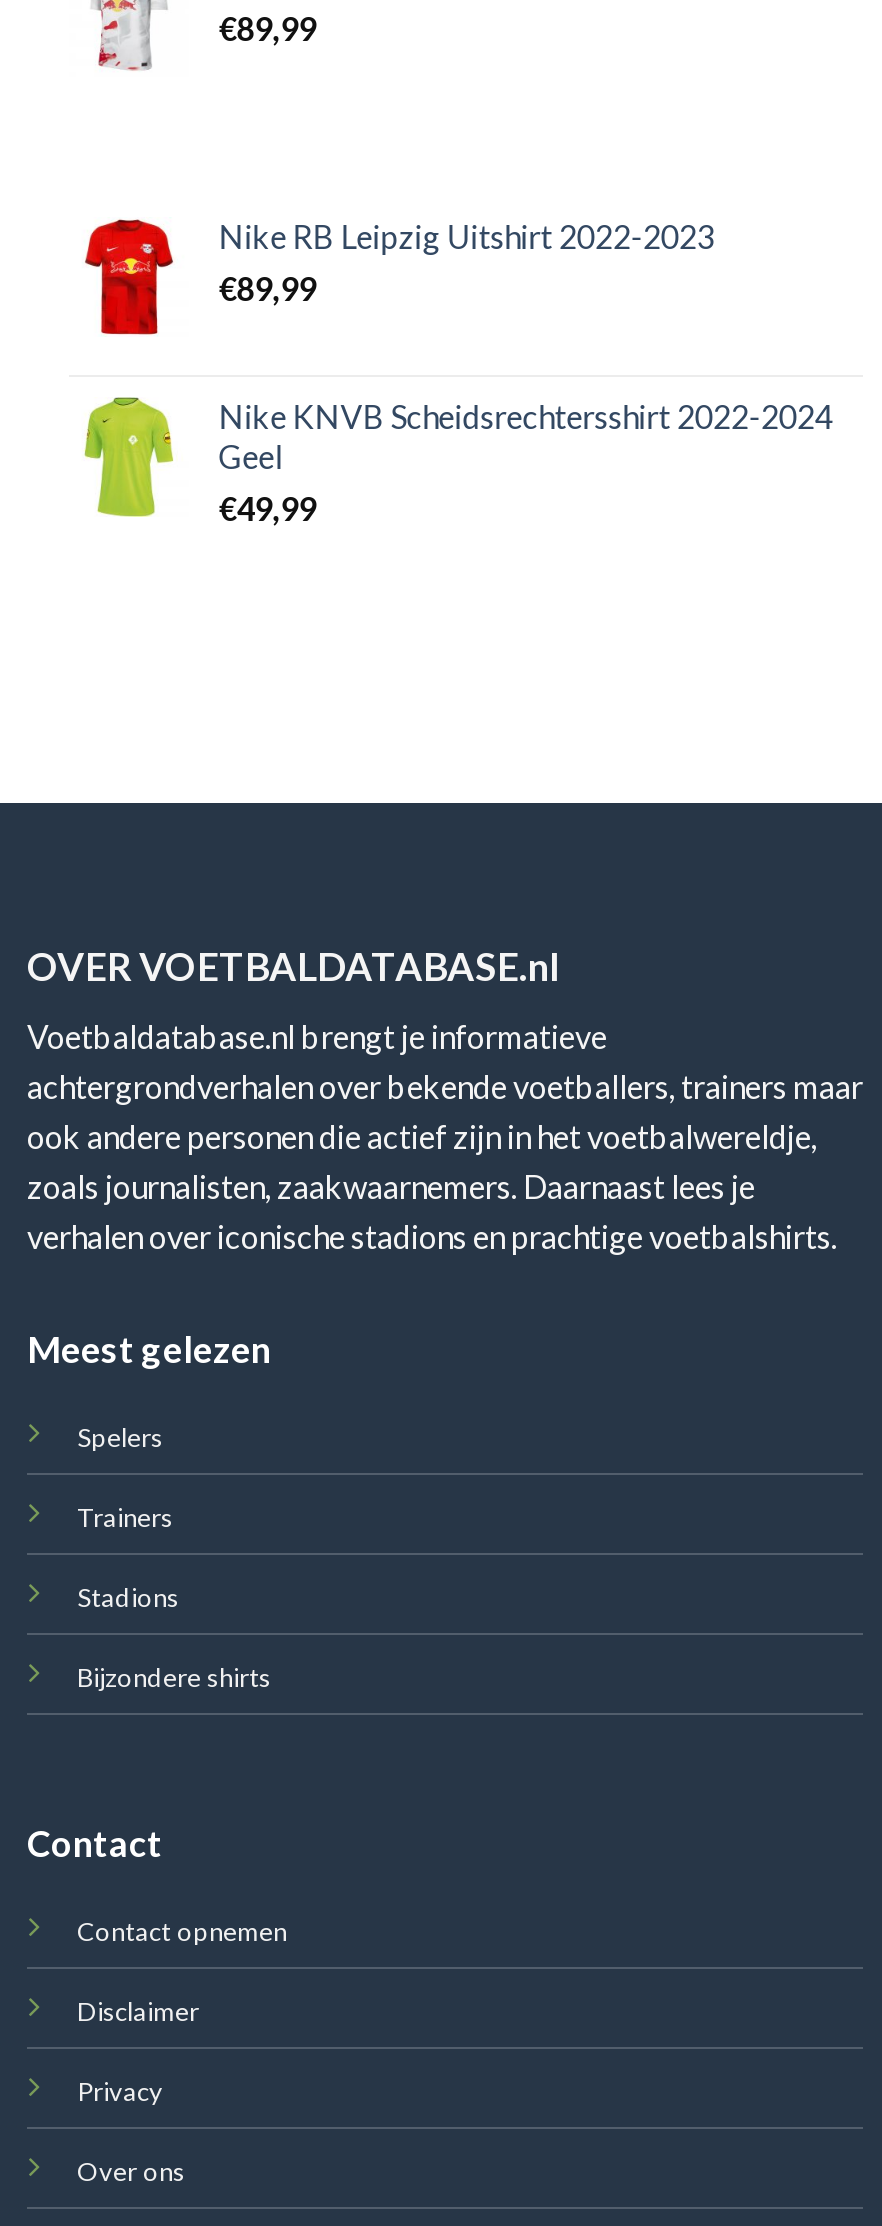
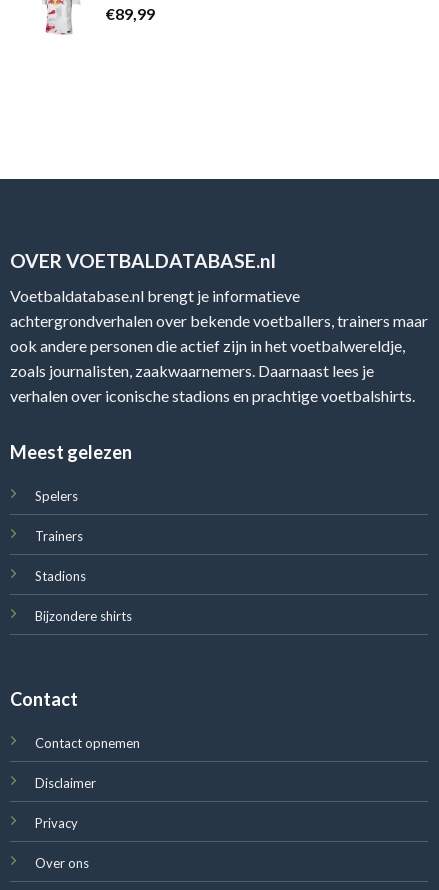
- [image]
- Nike RB Leipzig Uitshirt 2022-2023
- €89,99
- Nike KNVB Scheidsrechtersshirt 2022-2024
- Geel
- €49,99

- [image]
